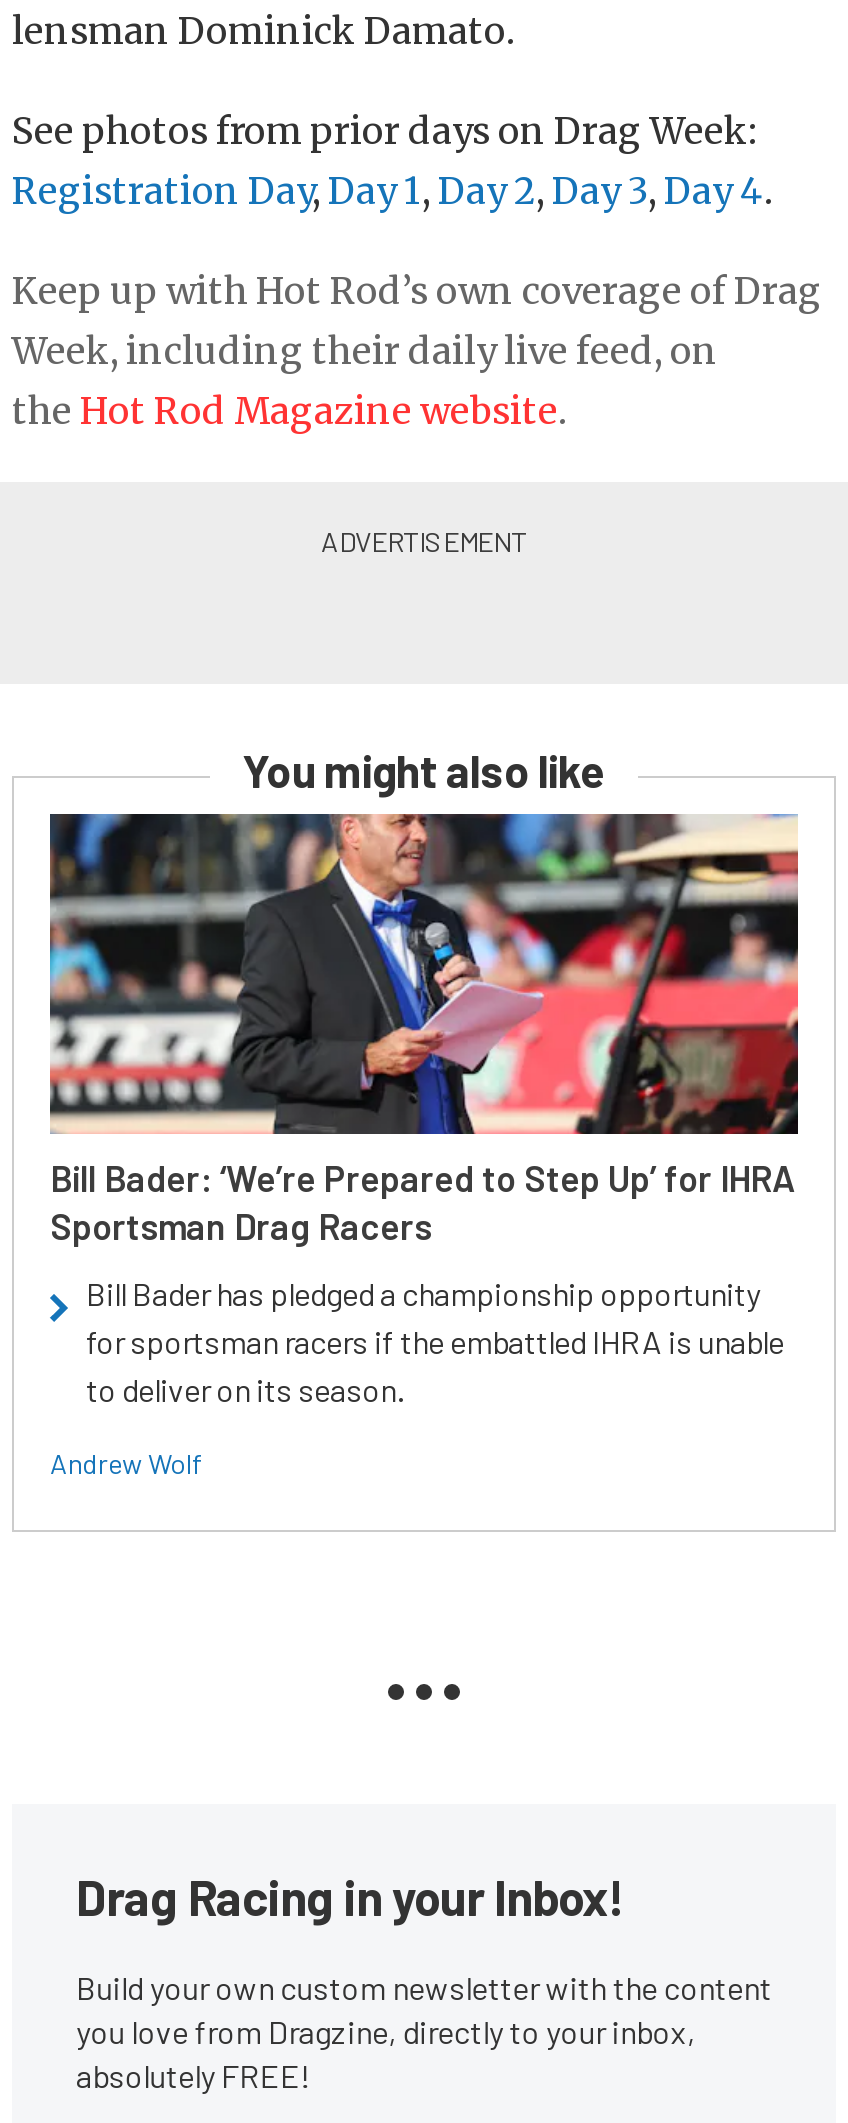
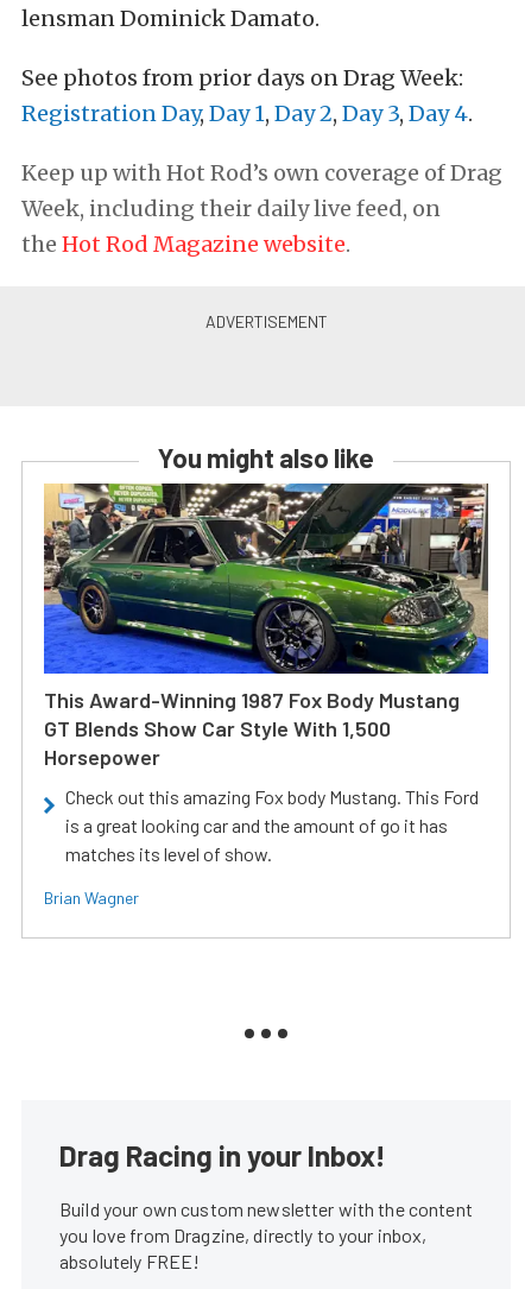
- [image]
- Bill Bader: ‘We’re Prepared to Step Up’ for IHRA
- Sportsman Drag Racers
+ [image]
+ This Award-Winning 1987 Fox Body Mustang
+ GT Blends Show Car Style With 1,500
+ Horsepower

- Bill Bader has pledged a championship opportunity
- for sportsman racers if the embattled IHRA is unable
- to deliver on its season.
+ Check out this amazing Fox body Mustang. This Ford
+ is a great looking car and the amount of go it has
+ matches its level of show.

- Andrew Wolf
+ Brian Wagner
